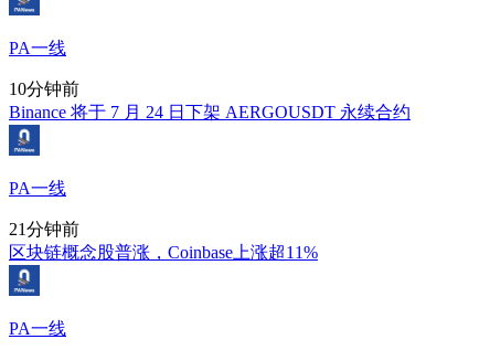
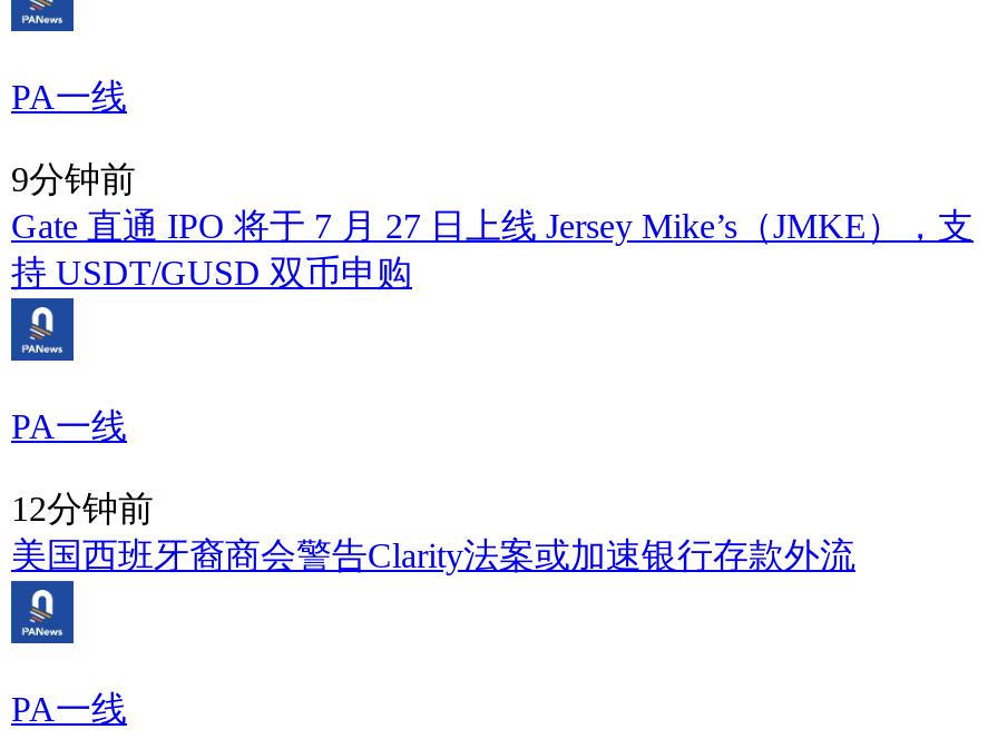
- 10分钟前
- Binance 将于 7 月 24 日下架 AERGOUSDT 永续合约
+ 9分钟前
+ Gate 直通 IPO 将于 7 月 27 日上线 Jersey Mike’s（JMKE），支
+ 持 USDT/GUSD 双币申购

- 21分钟前
- 区块链概念股普涨，Coinbase上涨超11%
+ 12分钟前
+ 美国西班牙裔商会警告Clarity法案或加速银行存款外流
